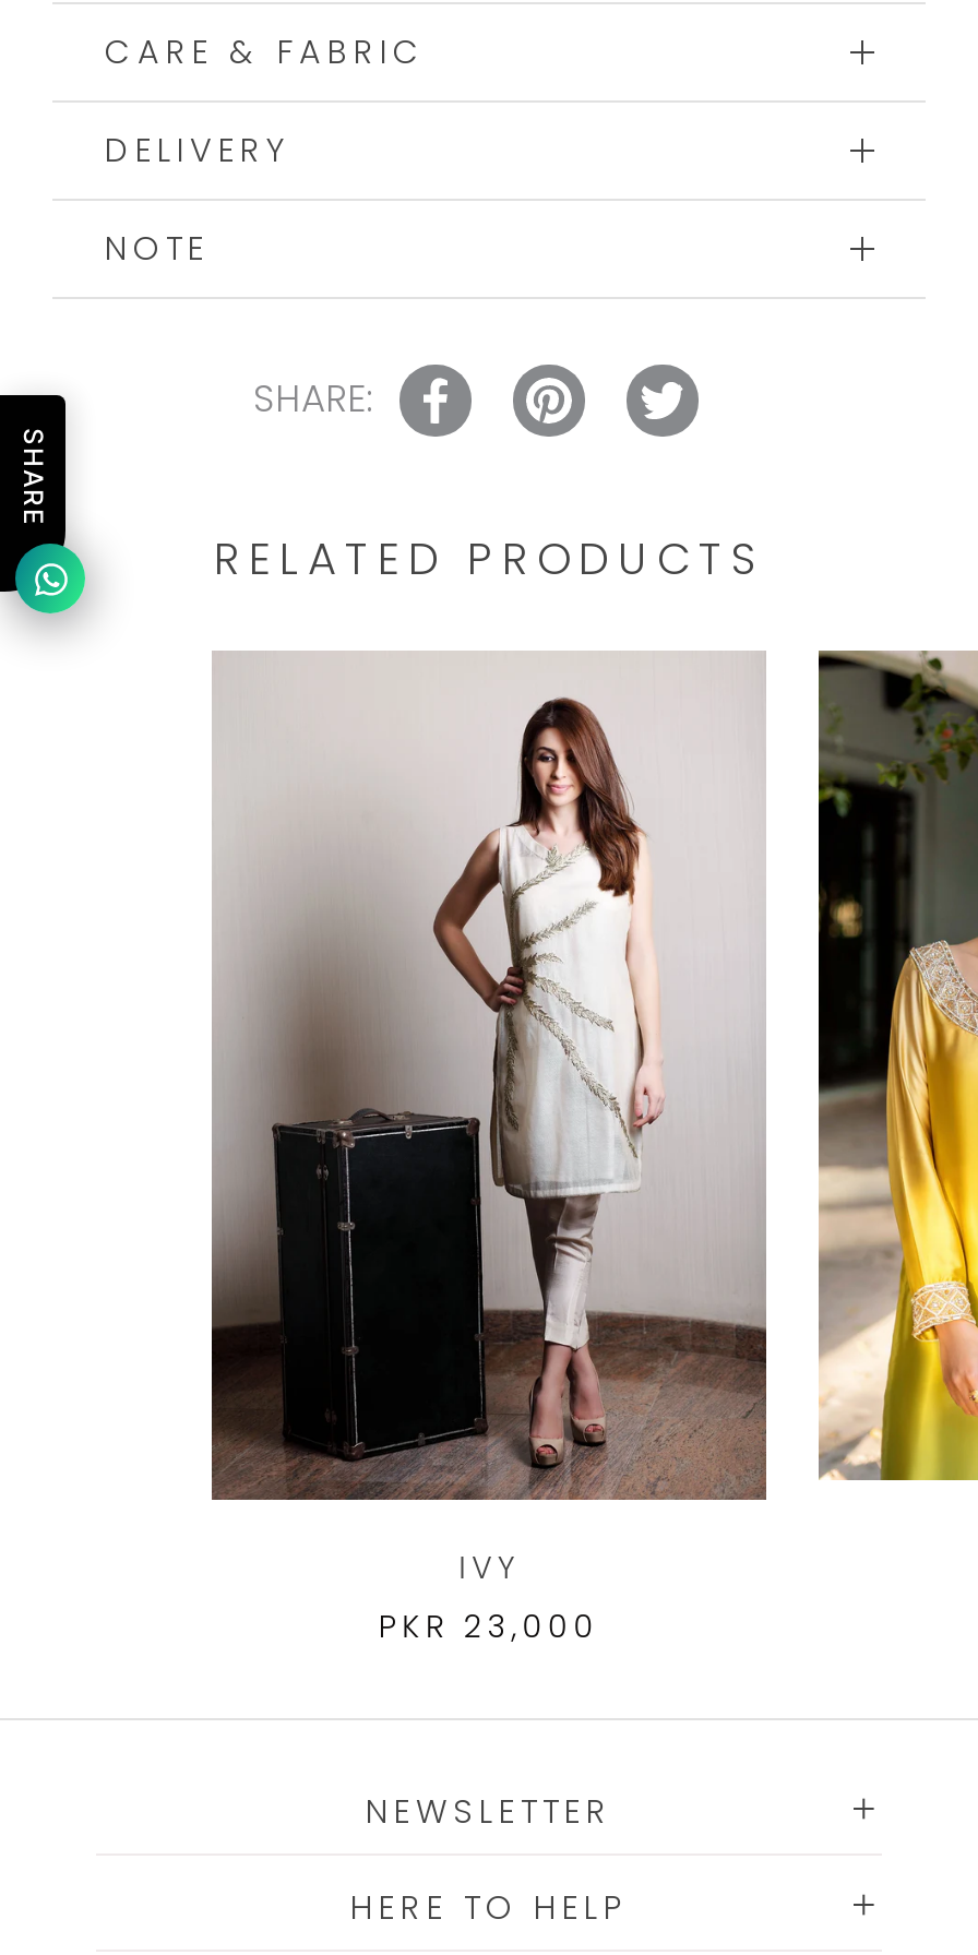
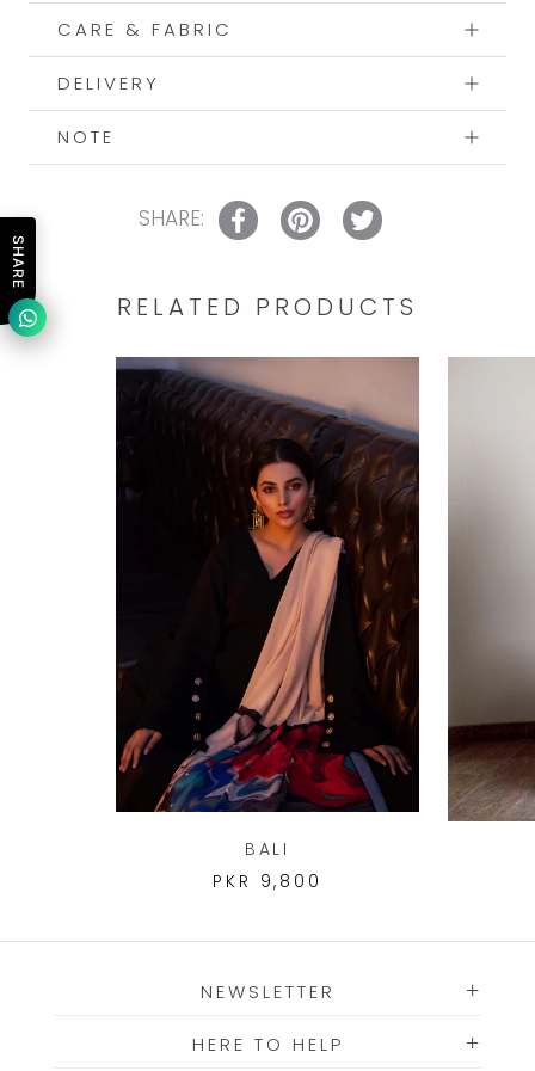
- [image]
- IVY
- PKR 23,000
+ [image]
+ BALI
+ PKR 9,800

- [image]
+ [image]
